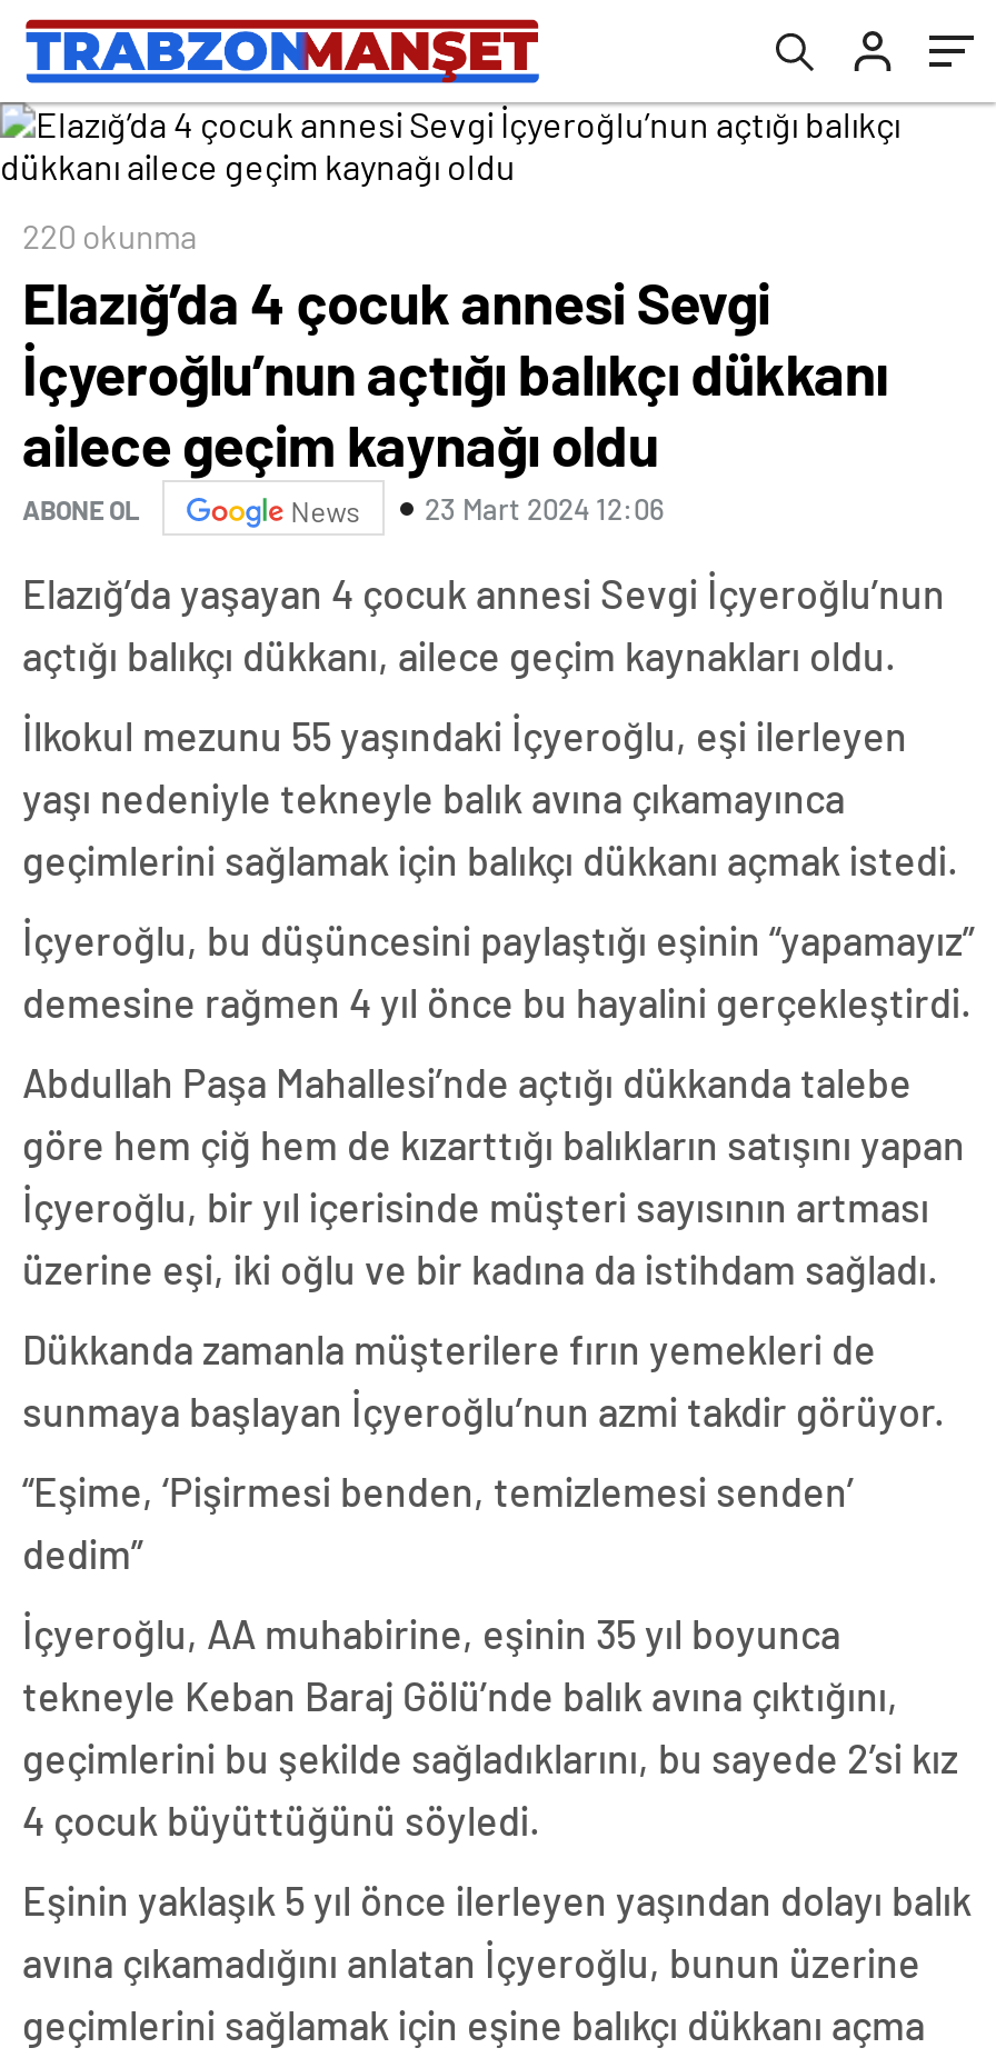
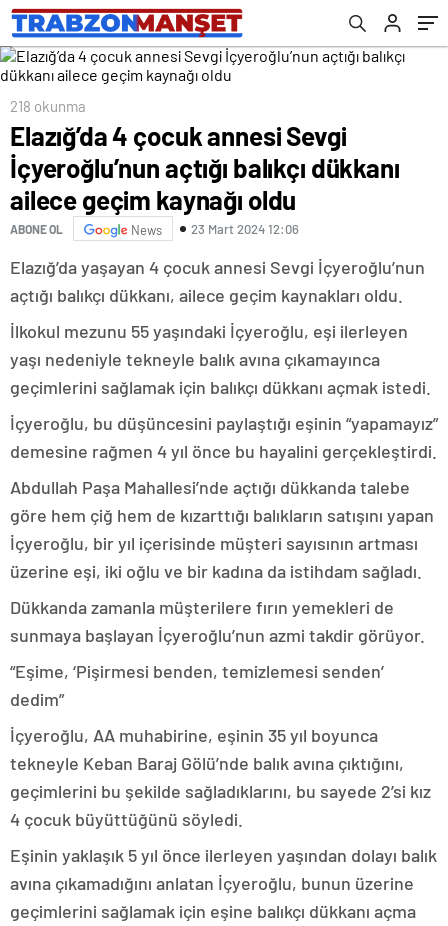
- 220 okunma
+ 218 okunma
